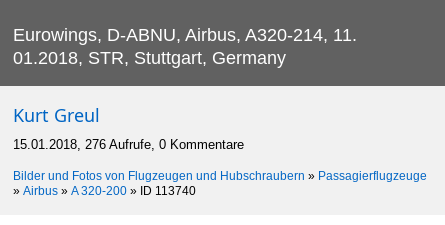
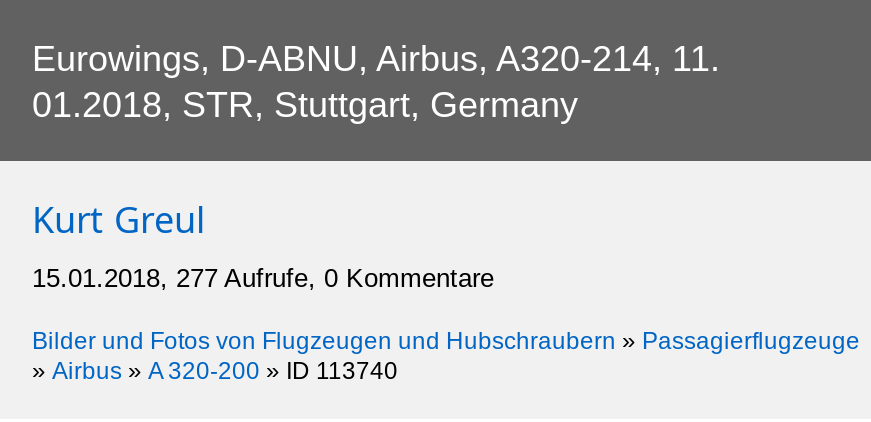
- 15.01.2018, 276 Aufrufe, 0 Kommentare
+ 15.01.2018, 277 Aufrufe, 0 Kommentare
